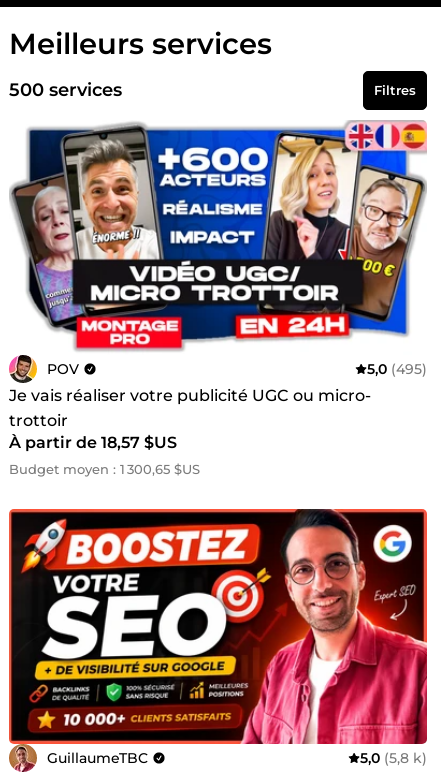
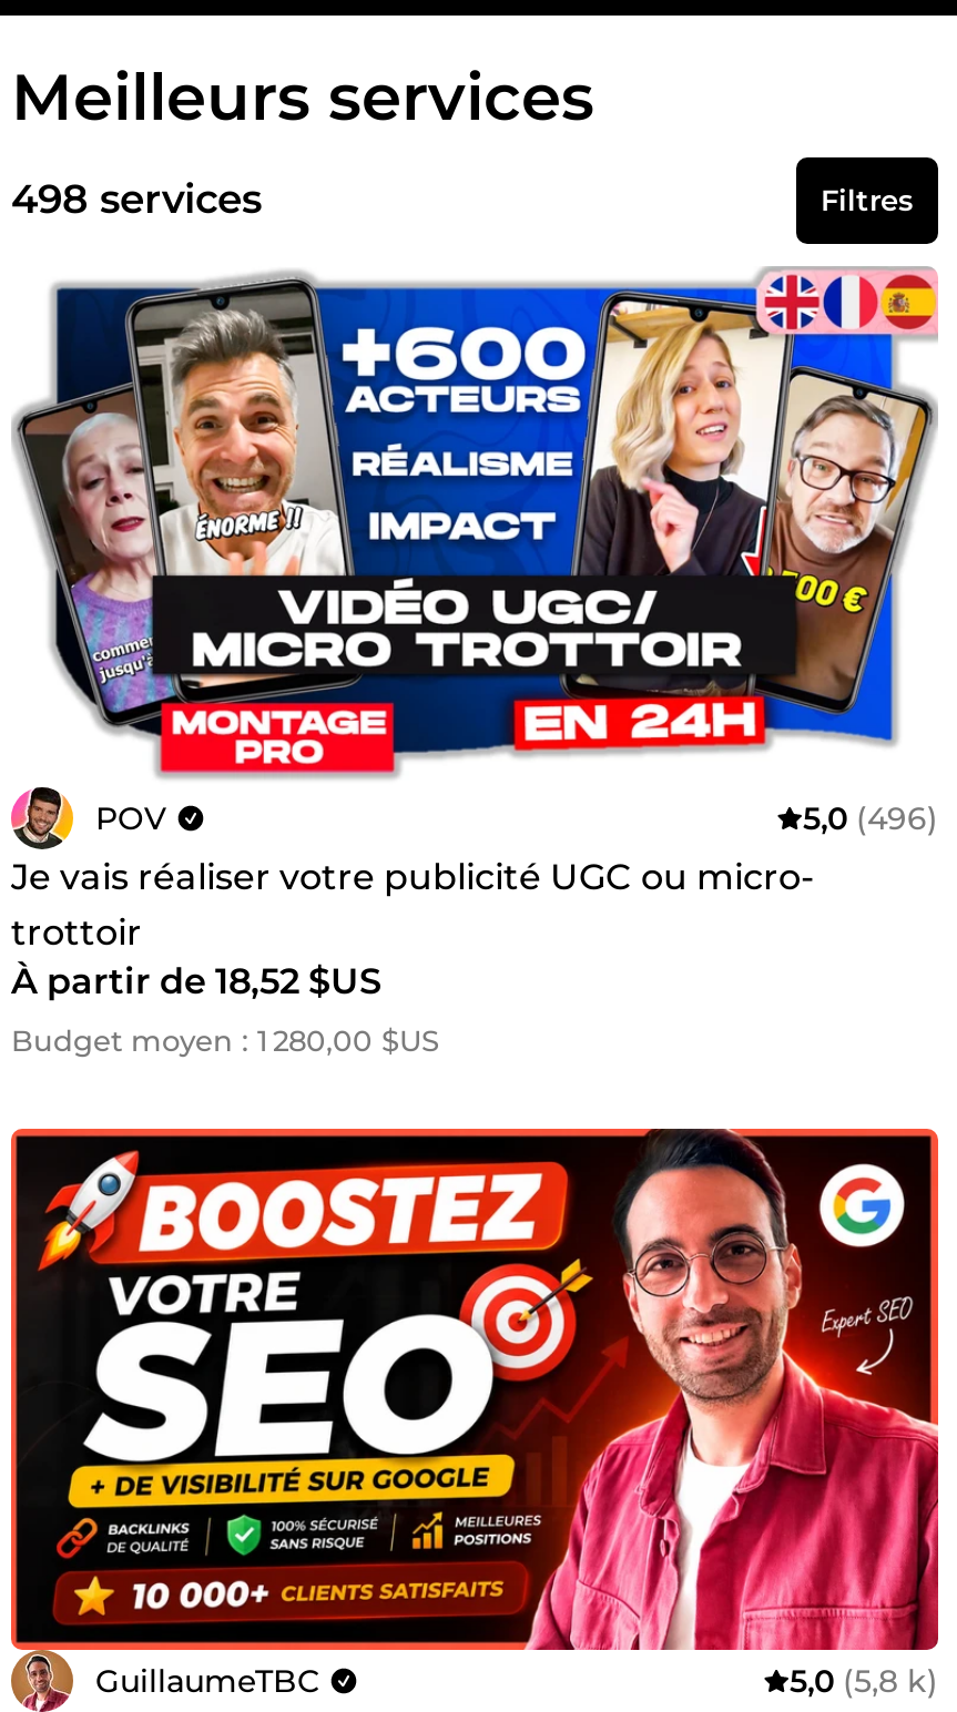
- 500 services
+ 498 services

- 5,0 (495)
+ 5,0 (496)

- À partir de 18,57 $US
+ À partir de 18,52 $US

- Budget moyen : 1 300,65 $US
+ Budget moyen : 1 280,00 $US
